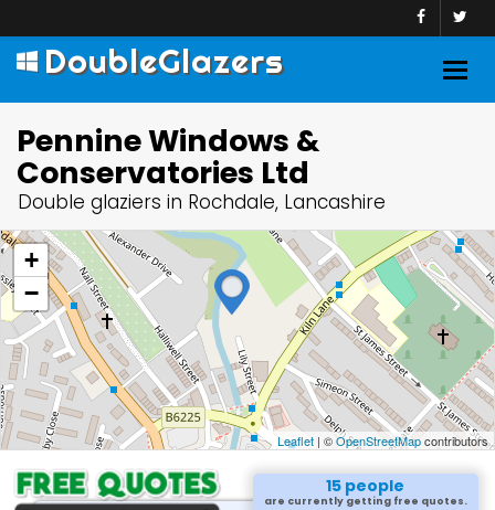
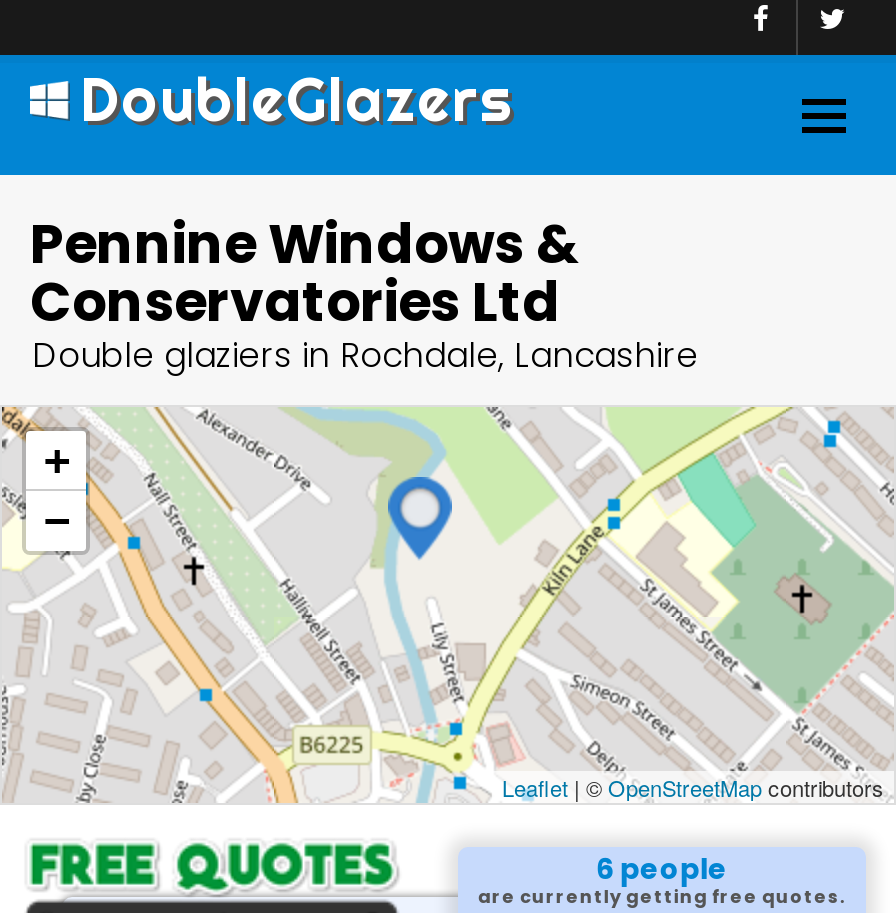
- 15 people
+ 6 people
